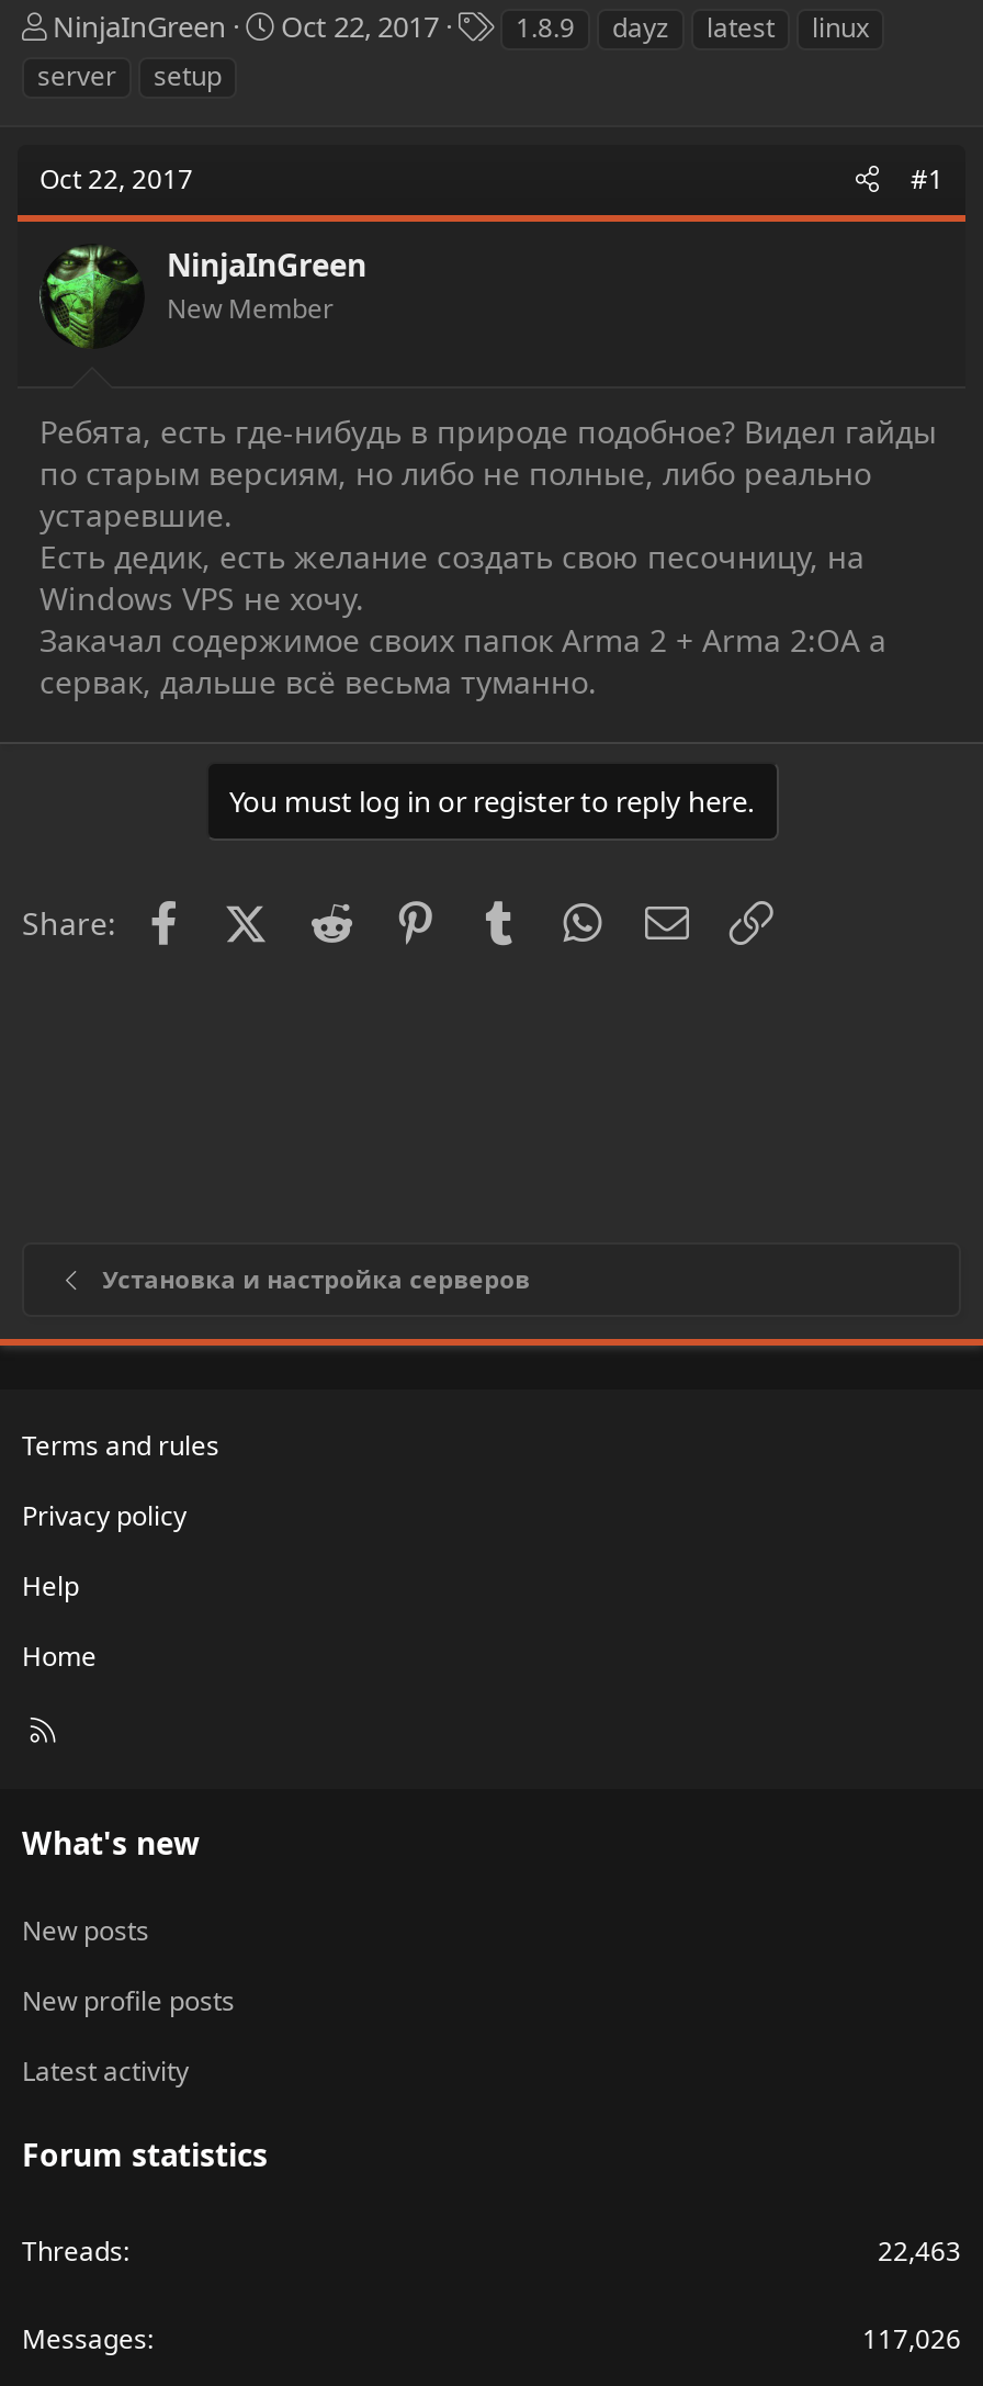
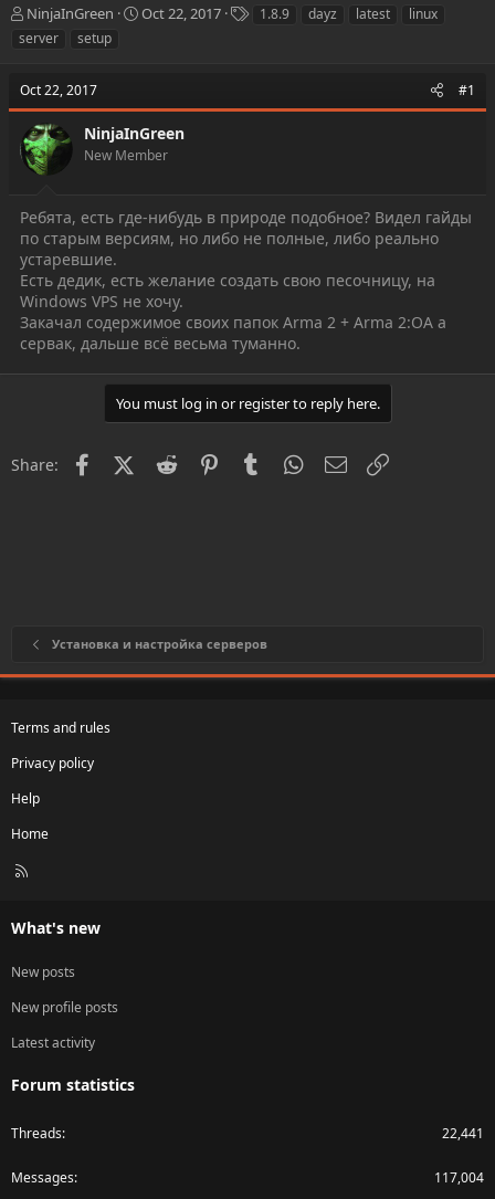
- 22,463
+ 22,441

- 117,026
+ 117,004
